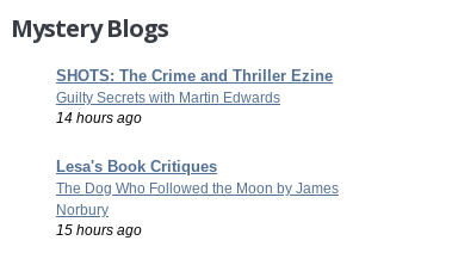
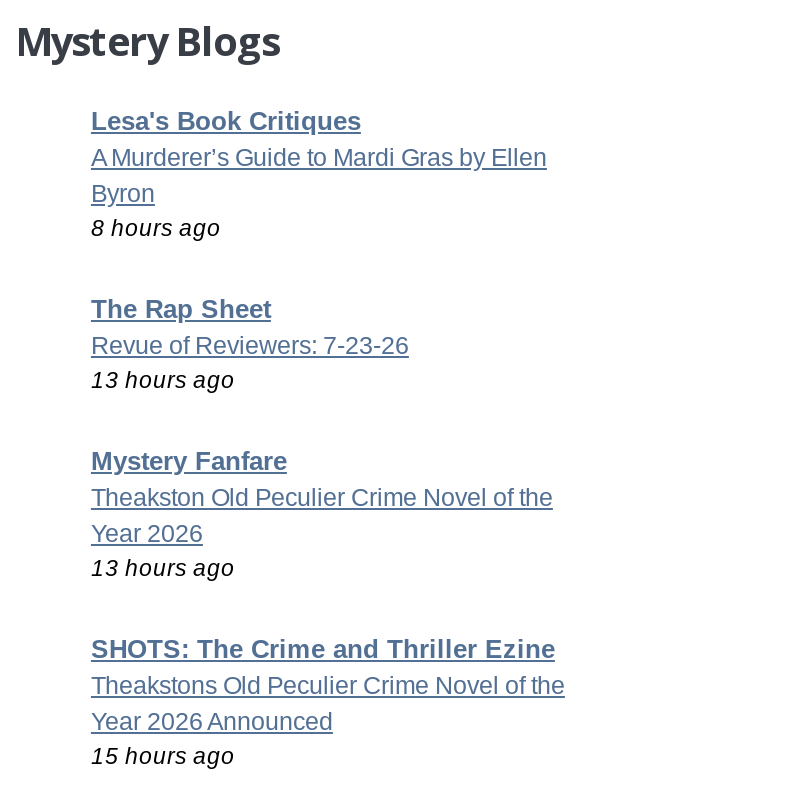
+ A Murderer’s Guide to Mardi Gras by Ellen
+ Byron
+ 8 hours ago
+ The Rap Sheet
+ Revue of Reviewers: 7-23-26
+ 13 hours ago
+ Mystery Fanfare
+ Theakston Old Peculier Crime Novel of the
+ Year 2026
+ 13 hours ago

moved down: SHOTS: The Crime and Thriller Ezine

- Guilty Secrets with Martin Edwards
- 14 hours ago
- The Dog Who Followed the Moon by James
- Norbury
+ Theakstons Old Peculier Crime Novel of the
+ Year 2026 Announced

moved up: Lesa's Book Critiques
